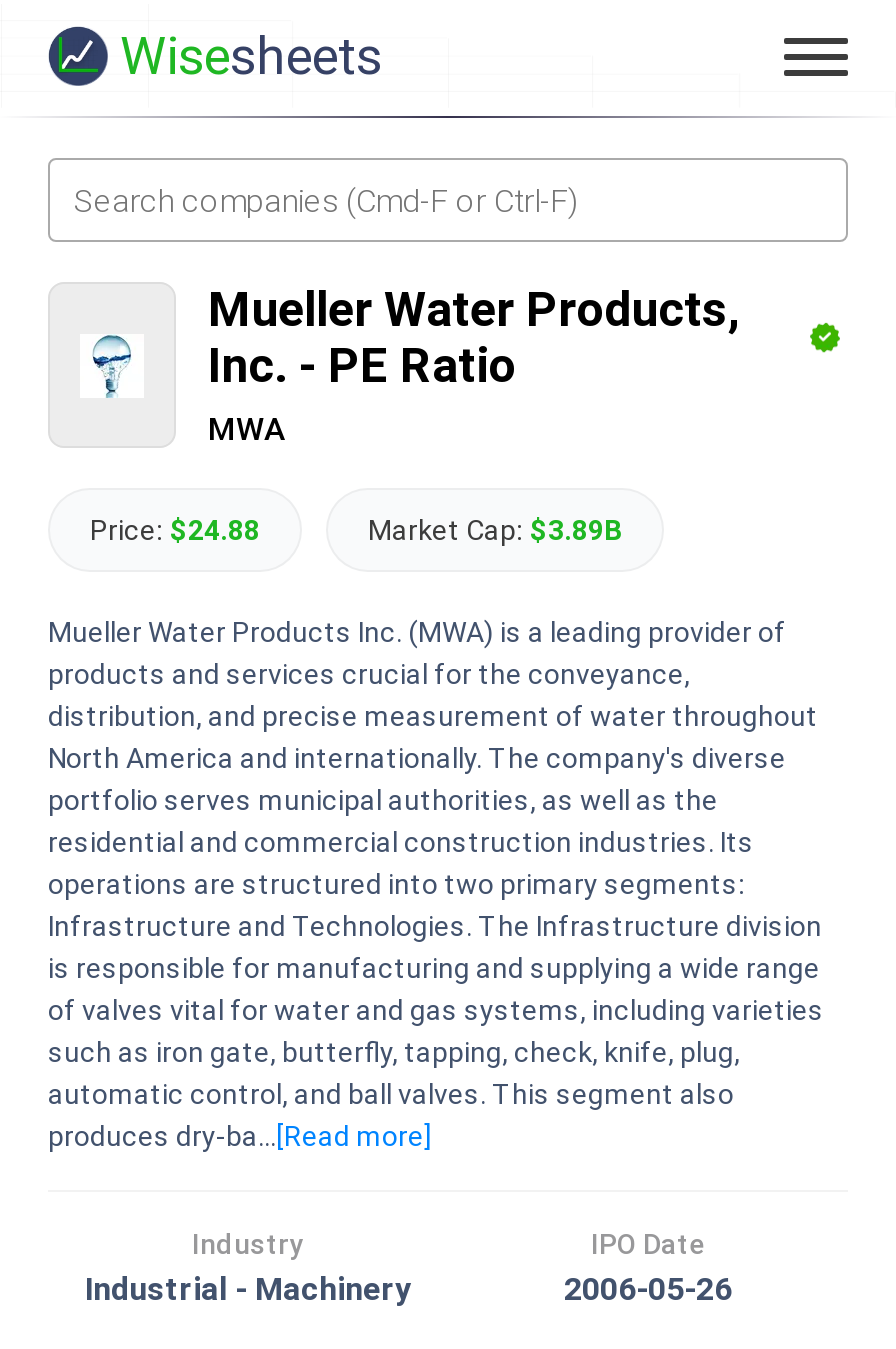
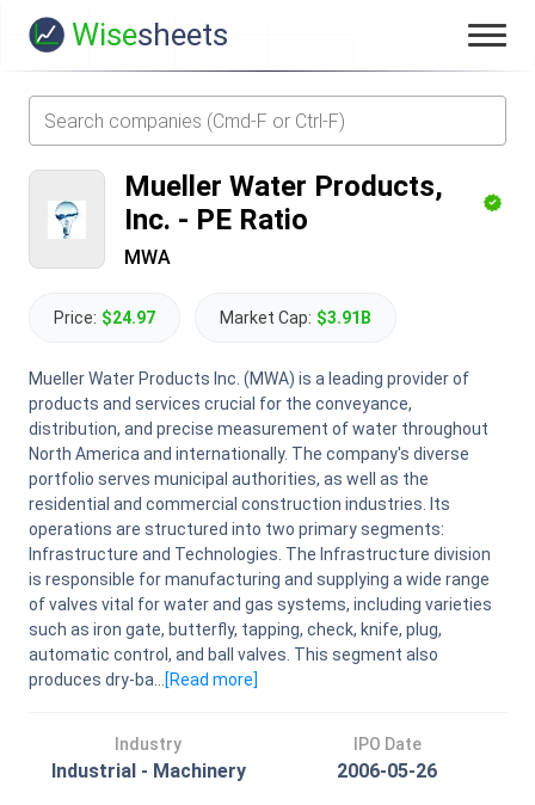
- Price: $24.88
+ Price: $24.97

- Market Cap: $3.89B
+ Market Cap: $3.91B
